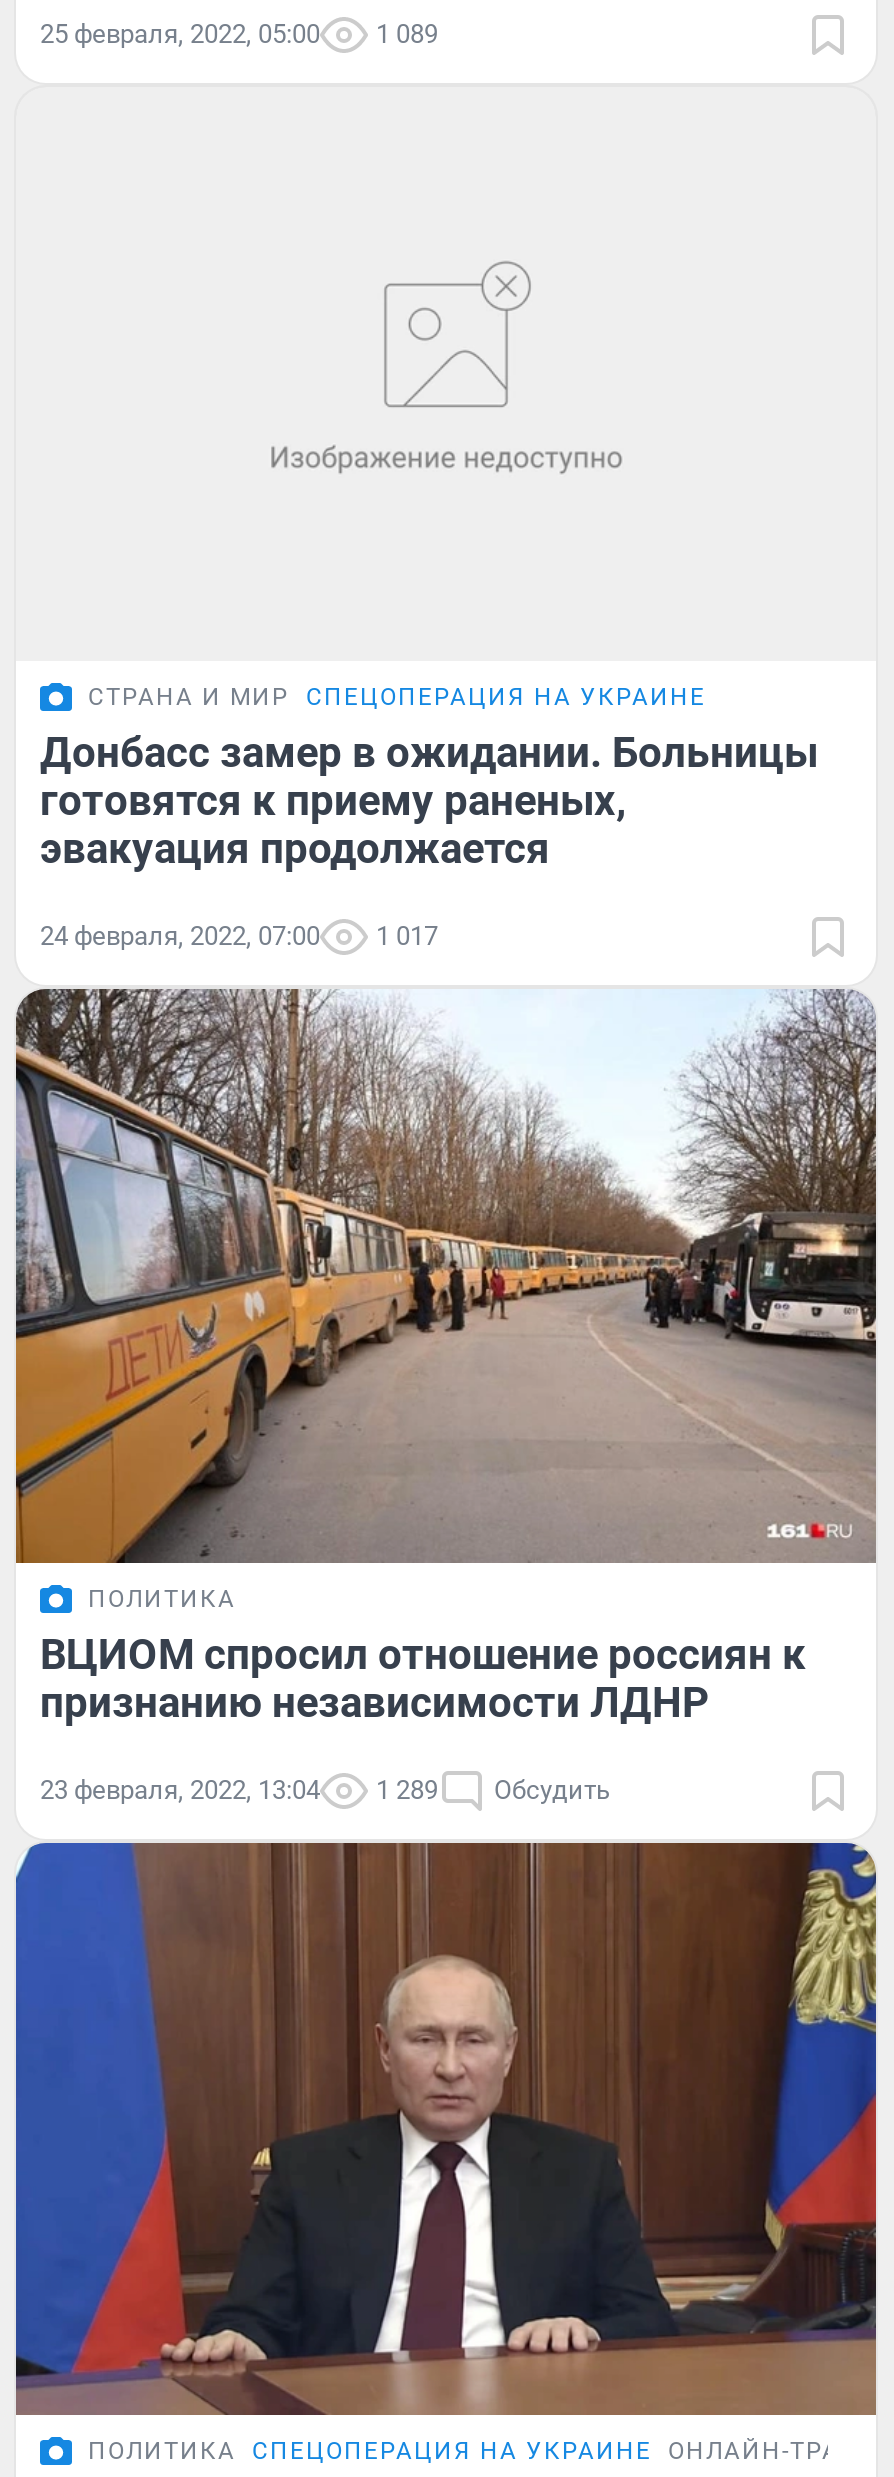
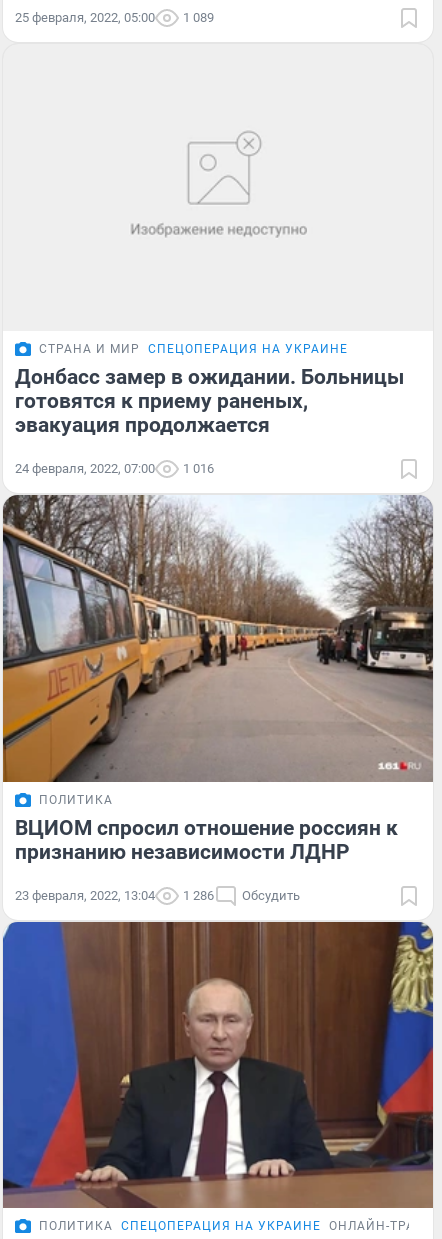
- 24 февраля, 2022, 07:00 1 017
+ 24 февраля, 2022, 07:00 1 016

- 23 февраля, 2022, 13:04 1 289 Обсудить
+ 23 февраля, 2022, 13:04 1 286 Обсудить
